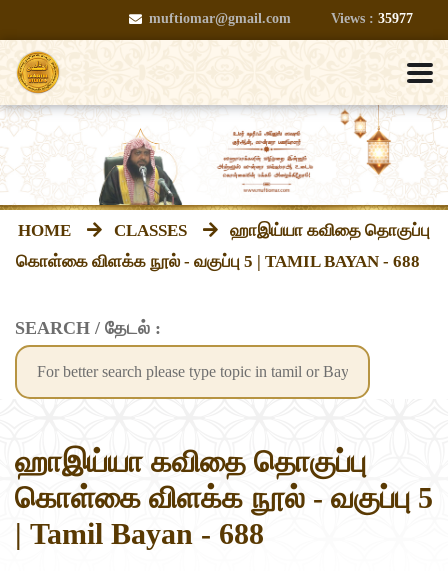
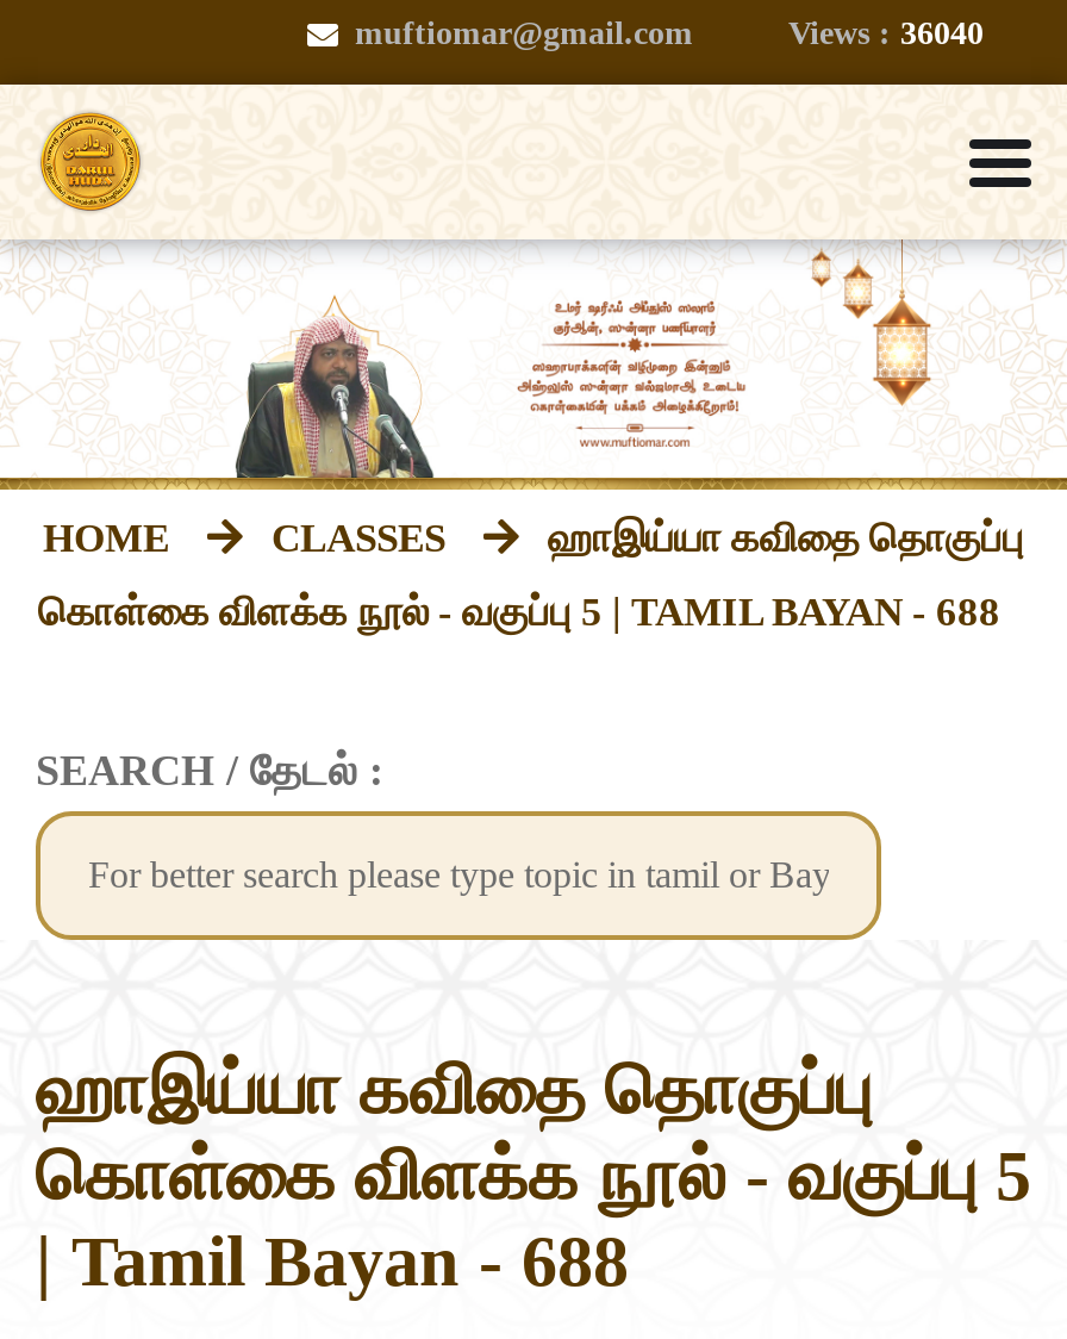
- Views : 35977
+ Views : 36040
